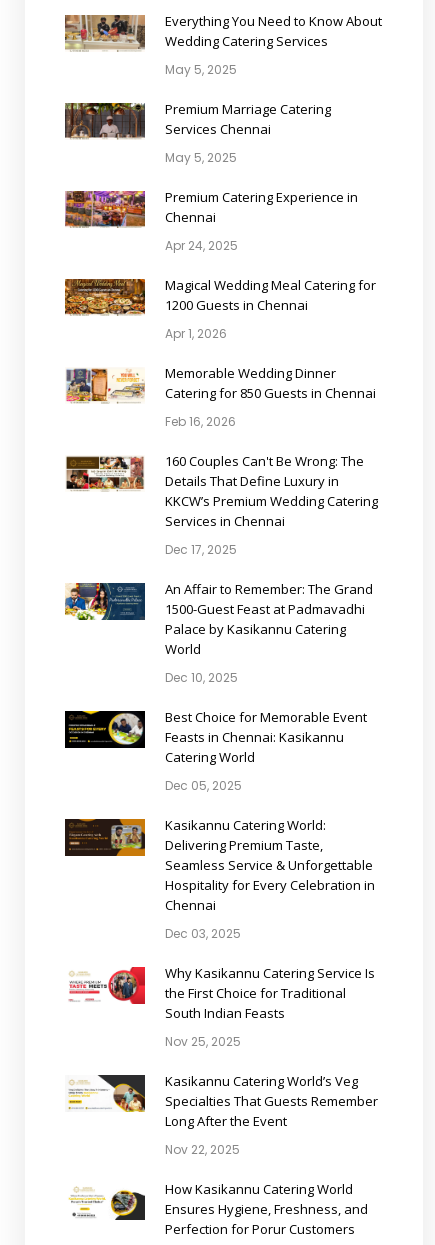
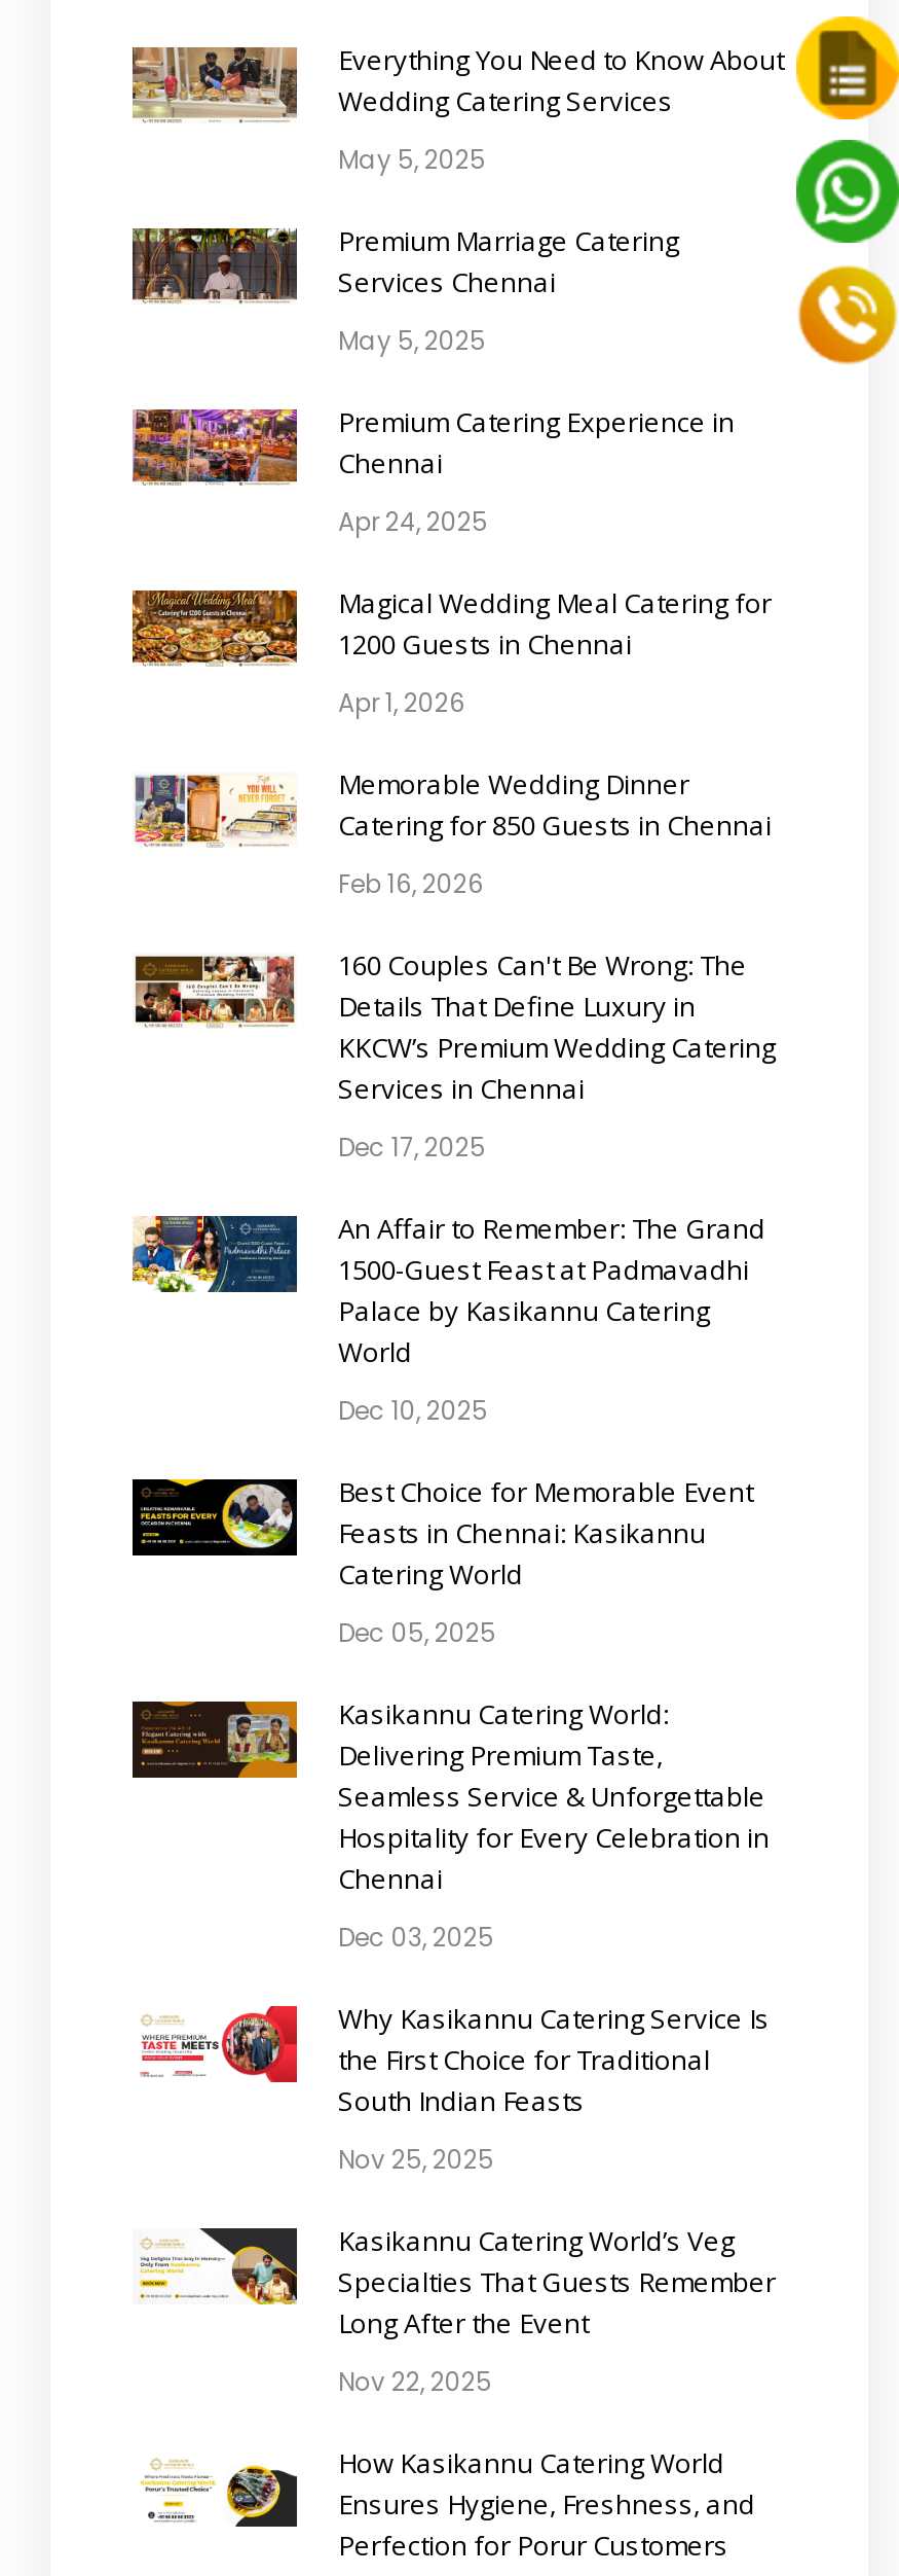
+ [image]

+ [image]

+ [image]
